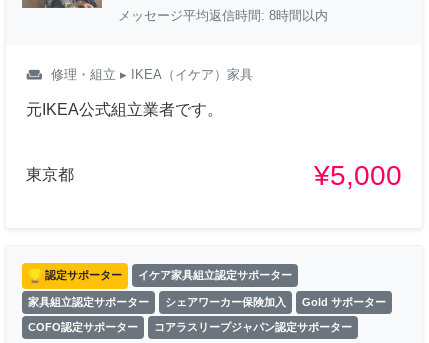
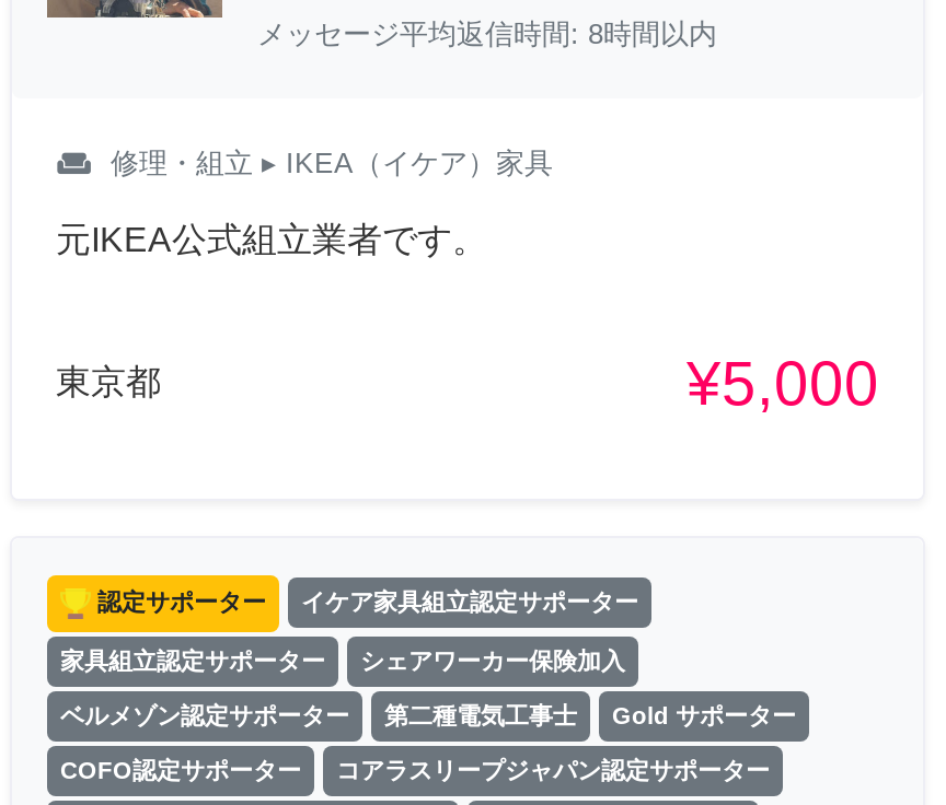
+ ベルメゾン認定サポーター
+ 第二種電気工事士
